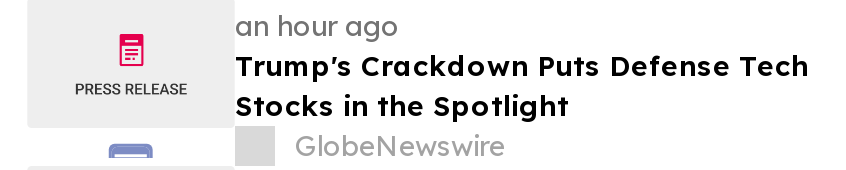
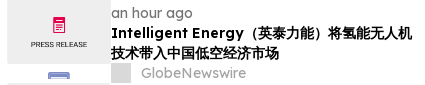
- Trump's Crackdown Puts Defense Tech
- Stocks in the Spotlight
+ Intelligent Energy（英泰力能）将氢能无人机
+ 技术带入中国低空经济市场
